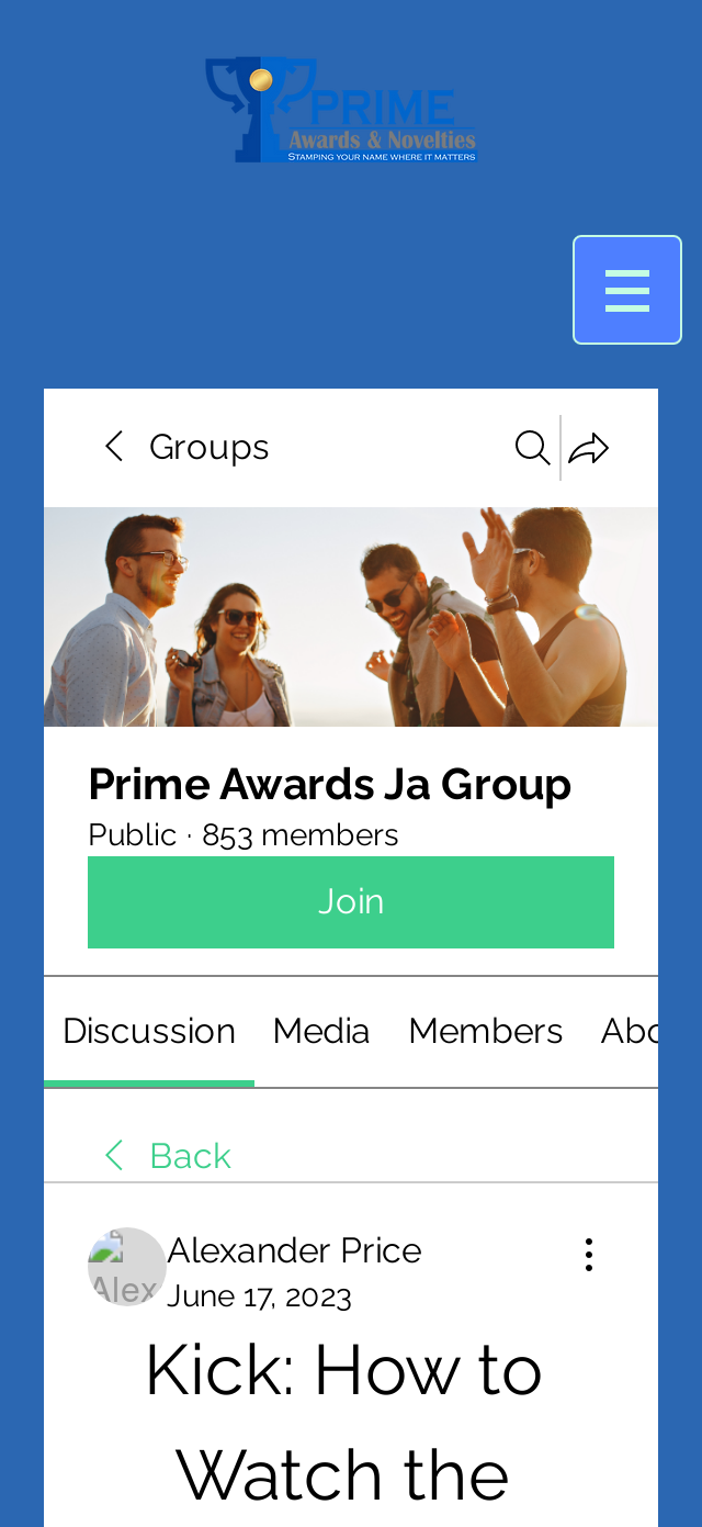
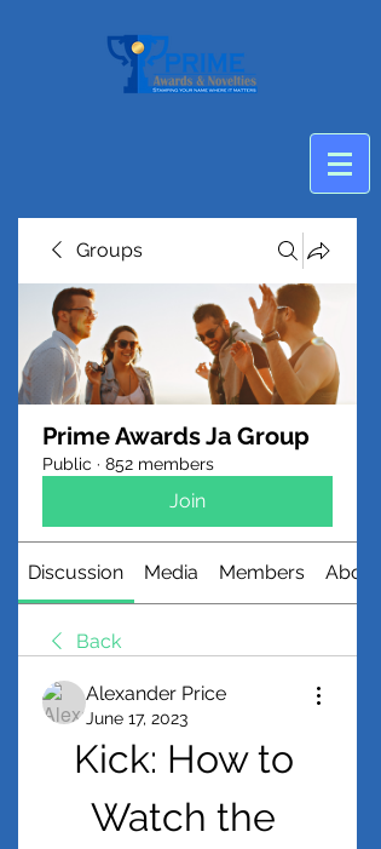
- Public · 853 members
+ Public · 852 members
